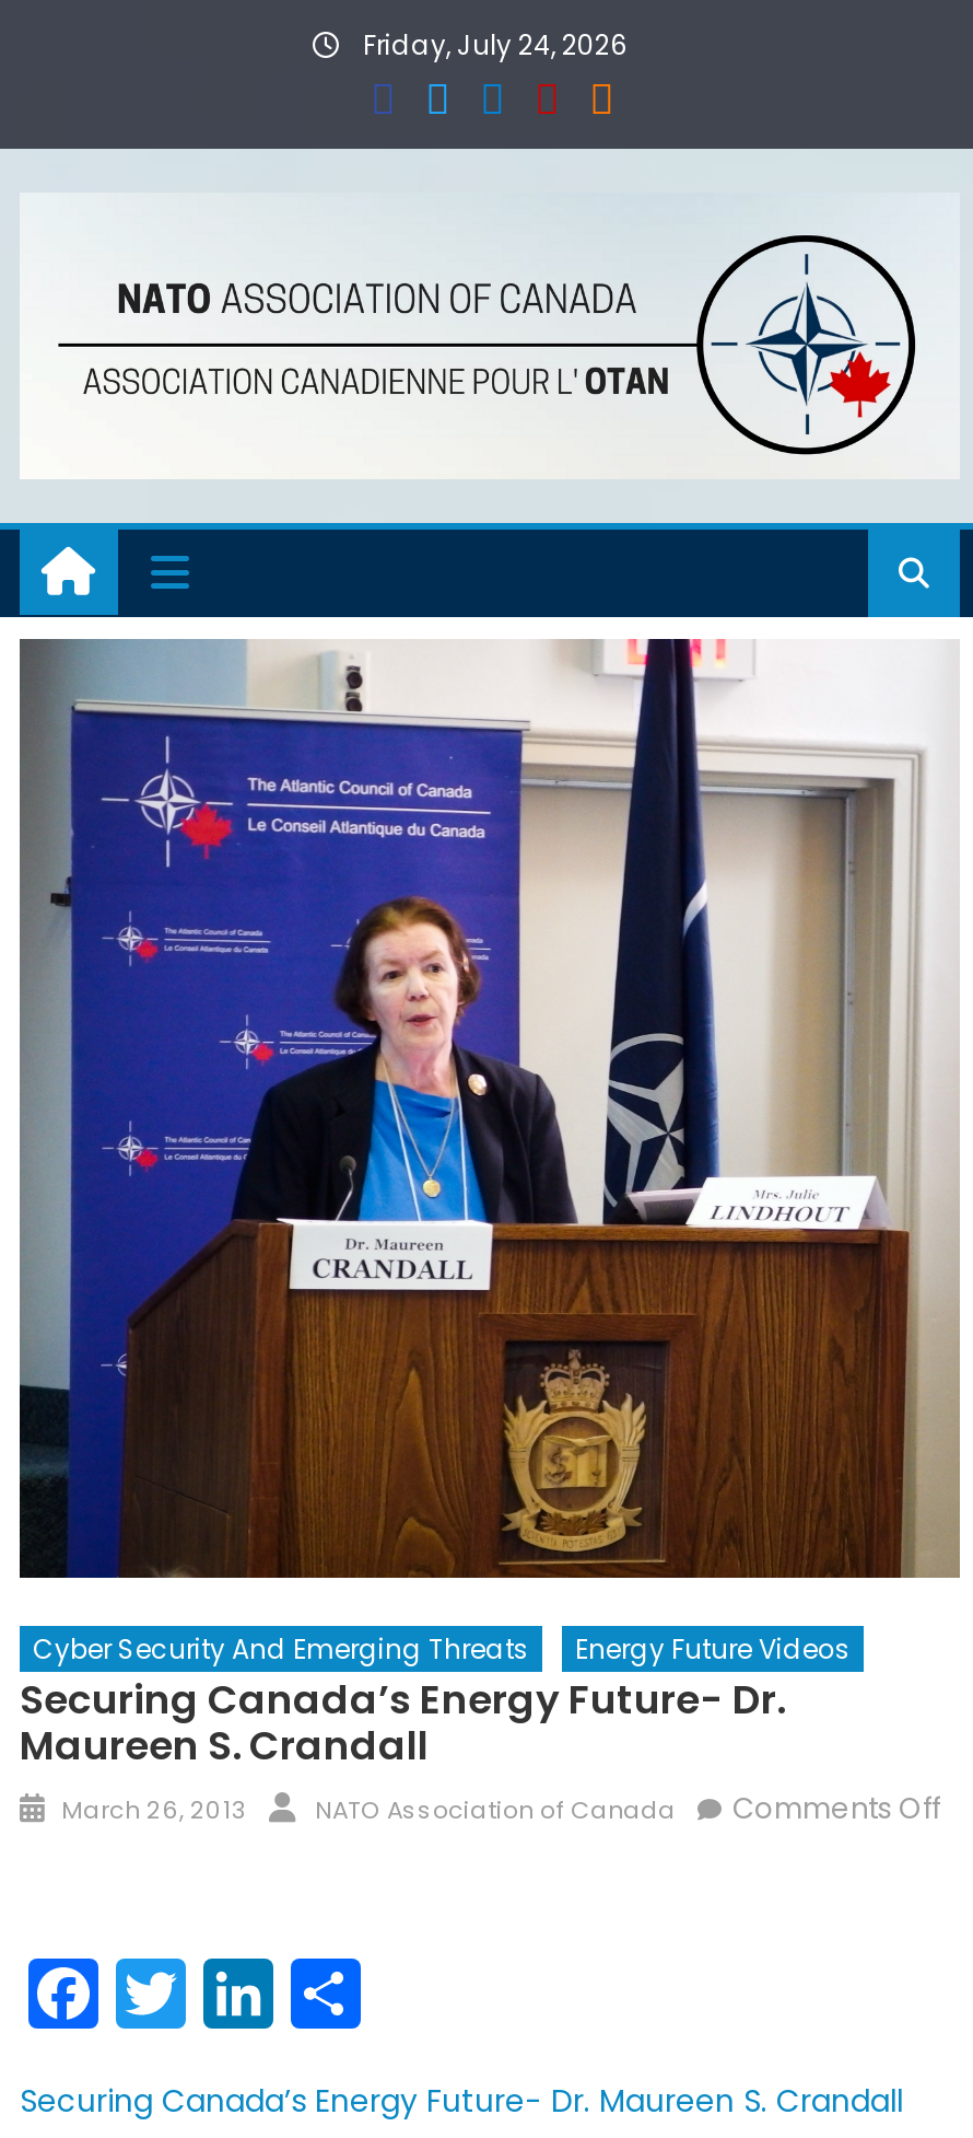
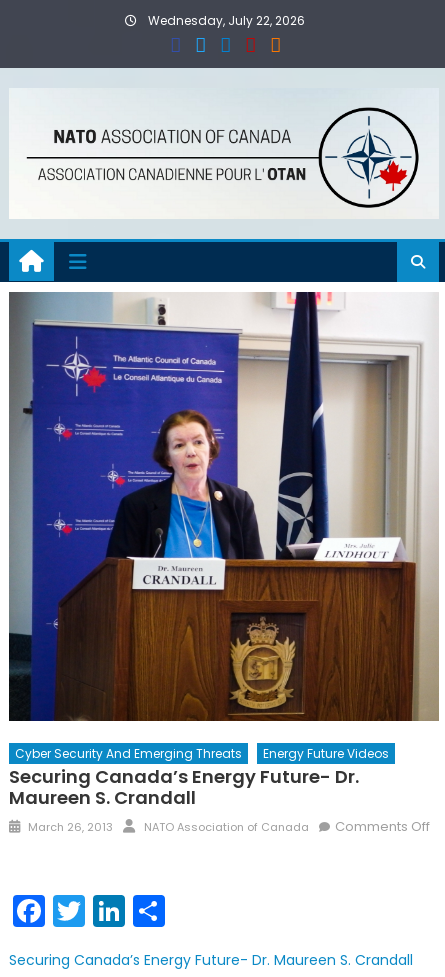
- Friday, July 24, 2026
+ Wednesday, July 22, 2026
